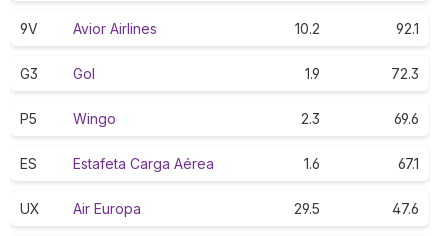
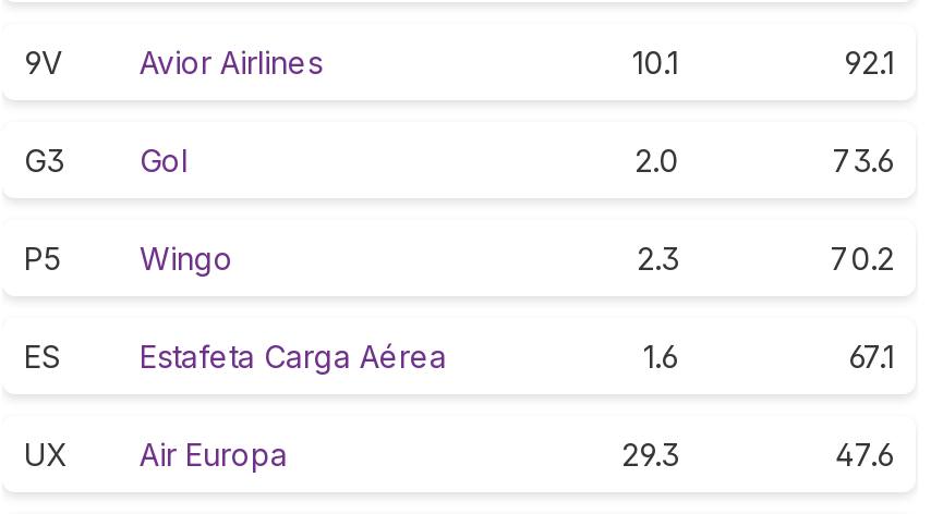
- 10.2
+ 10.1

- 1.9
+ 2.0

- 72.3
+ 73.6

- 69.6
+ 70.2

- 29.5
+ 29.3
